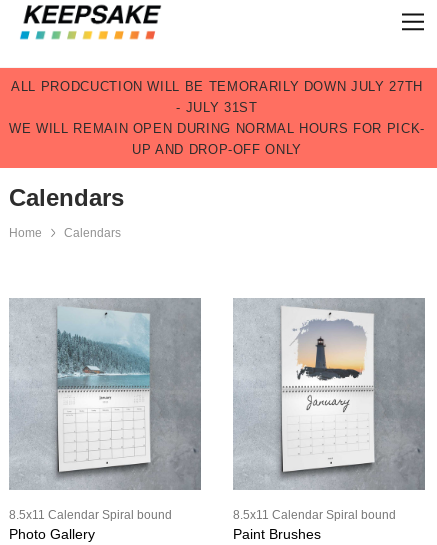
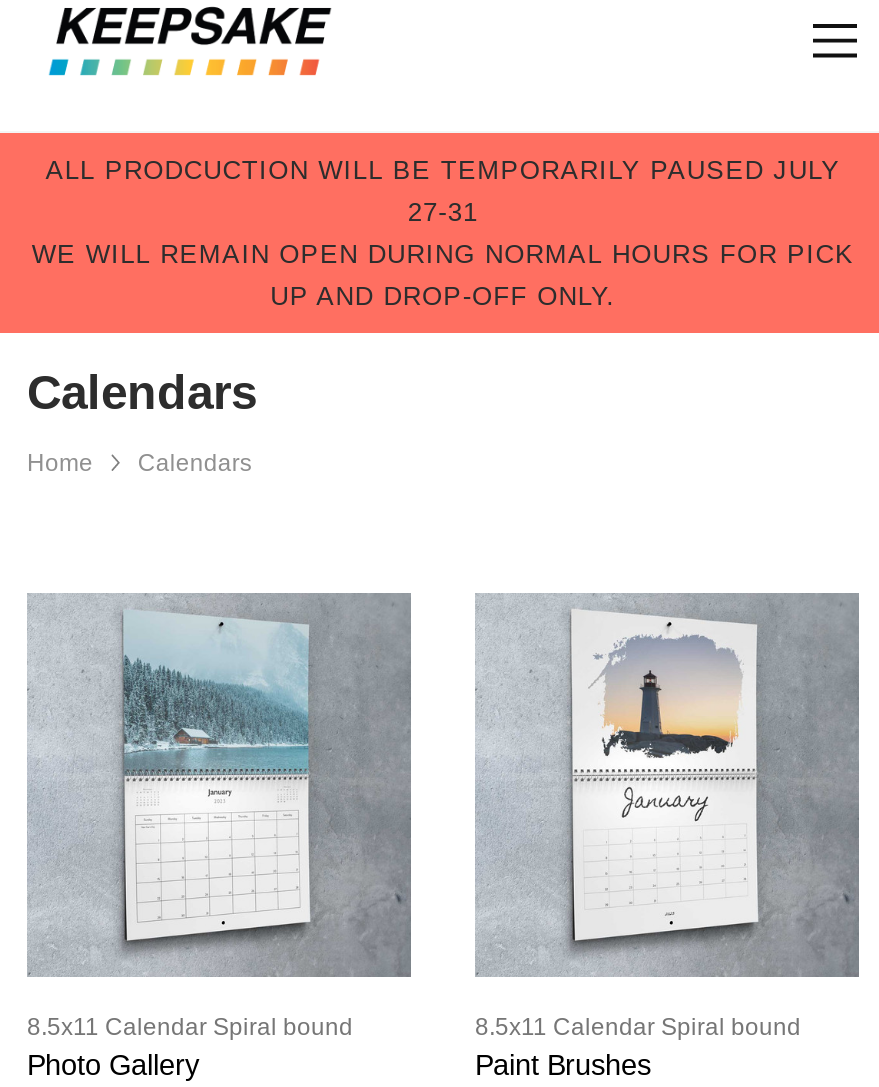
- ALL PRODCUCTION WILL BE TEMORARILY DOWN JULY 27TH
- - JULY 31ST
- WE WILL REMAIN OPEN DURING NORMAL HOURS FOR PICK-
- UP AND DROP-OFF ONLY
+ ALL PRODCUCTION WILL BE TEMPORARILY PAUSED JULY
+ 27-31
+ WE WILL REMAIN OPEN DURING NORMAL HOURS FOR PICK
+ UP AND DROP-OFF ONLY.
